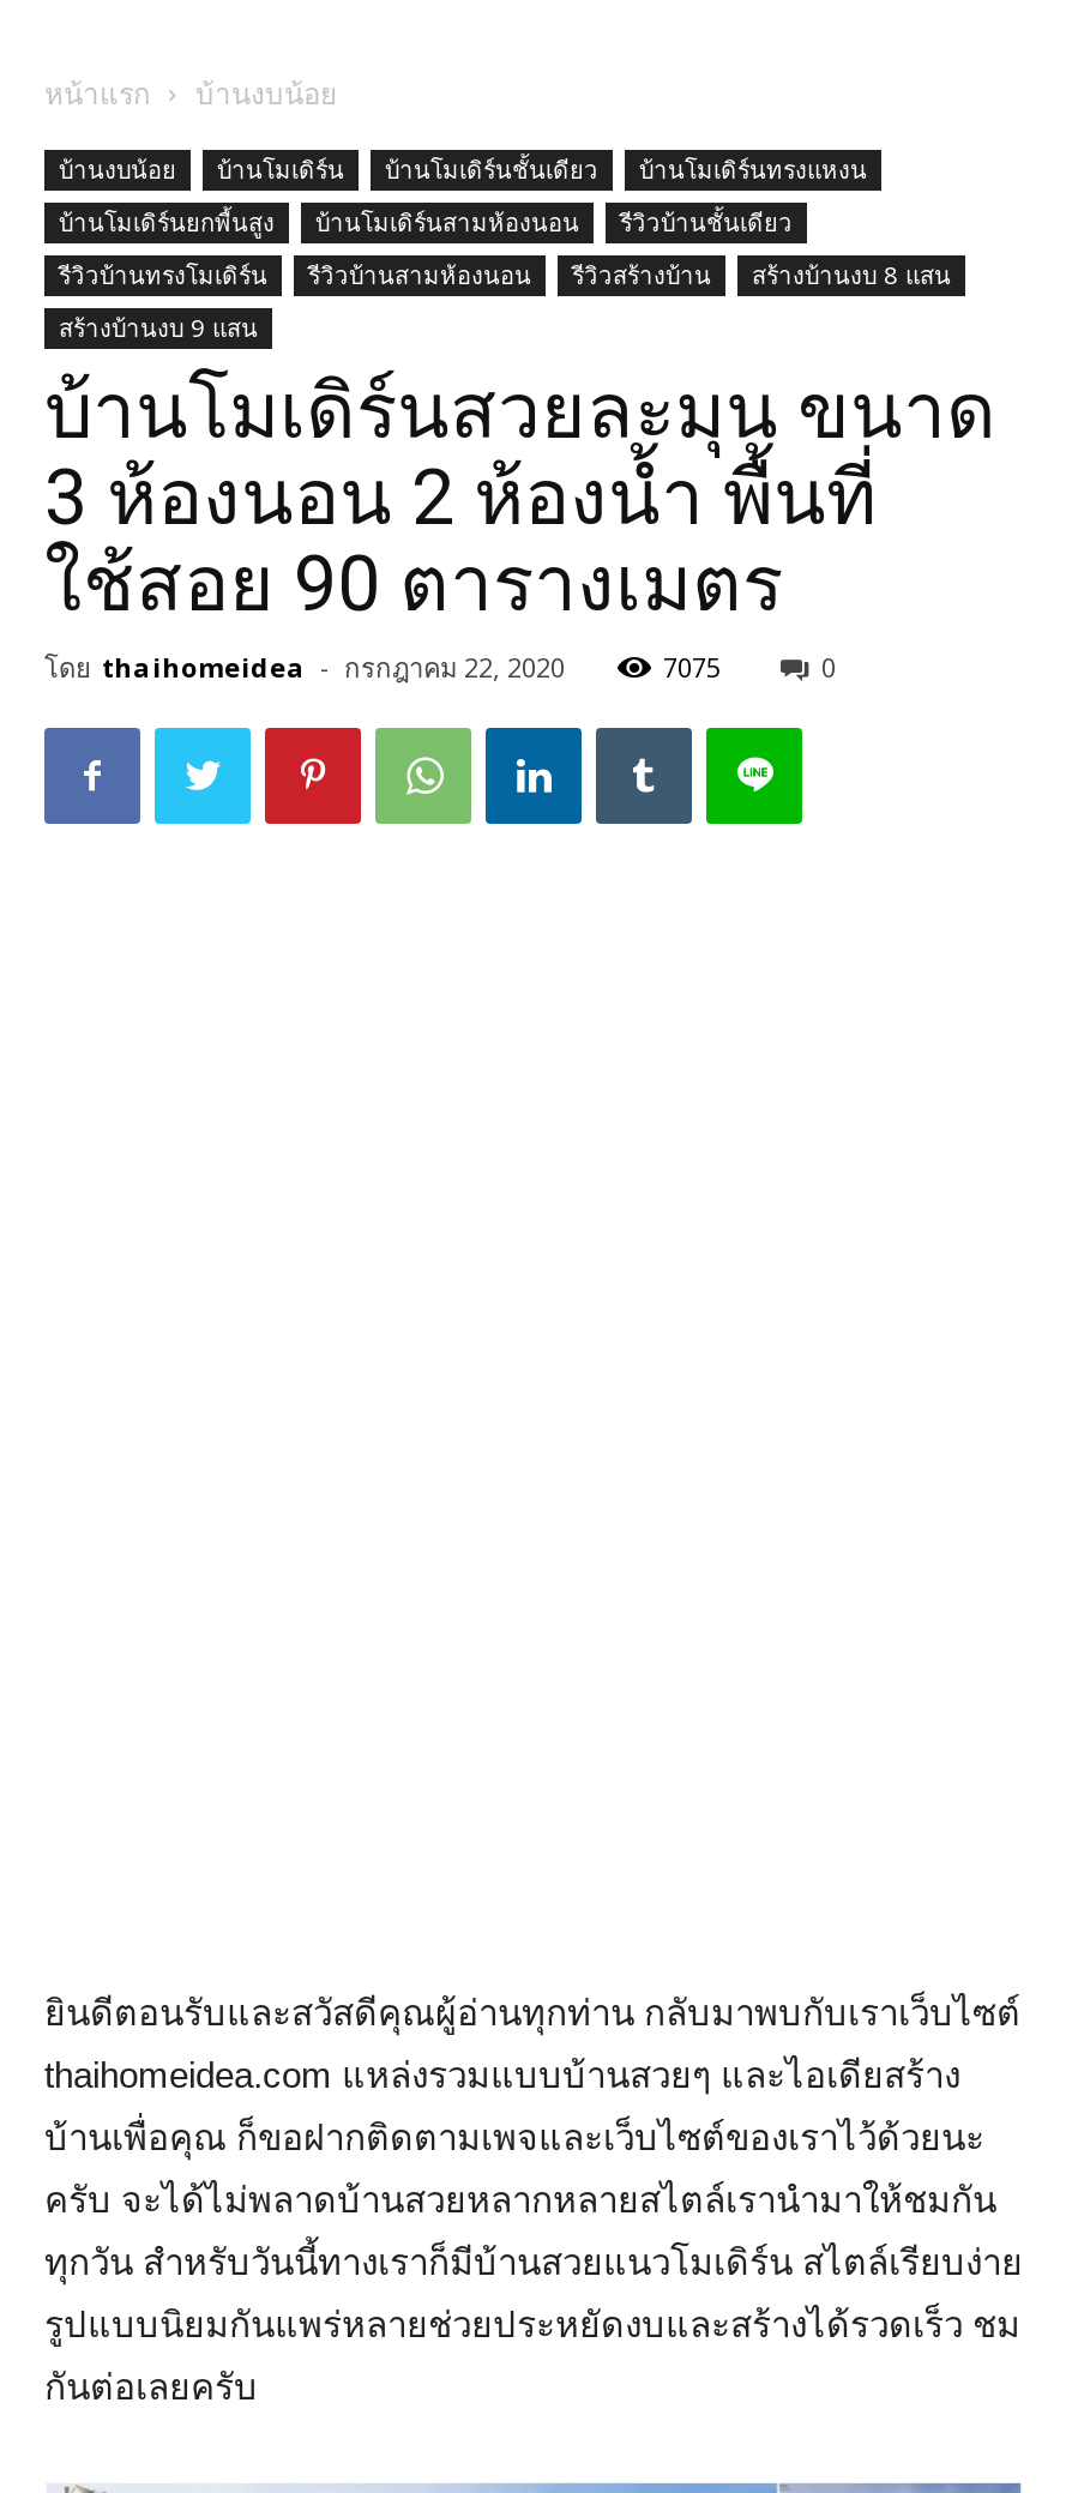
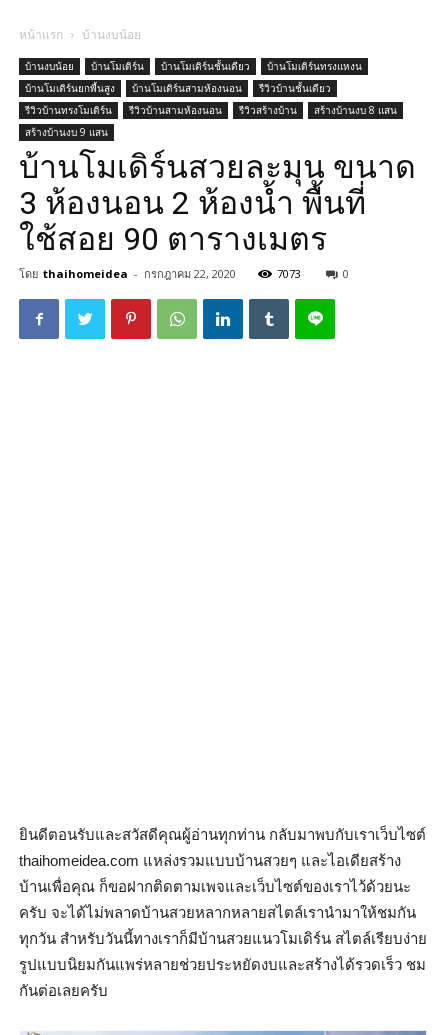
- 7075
+ 7073
